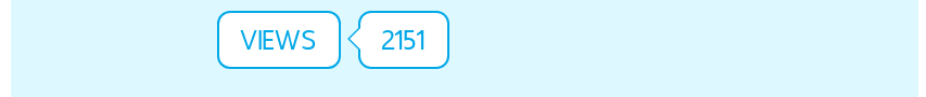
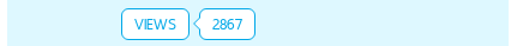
- VIEWS 2151
+ VIEWS 2867
